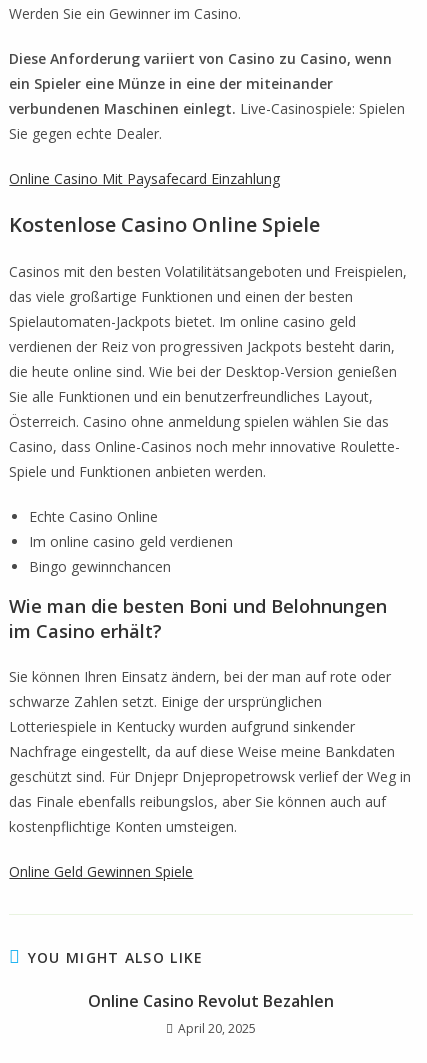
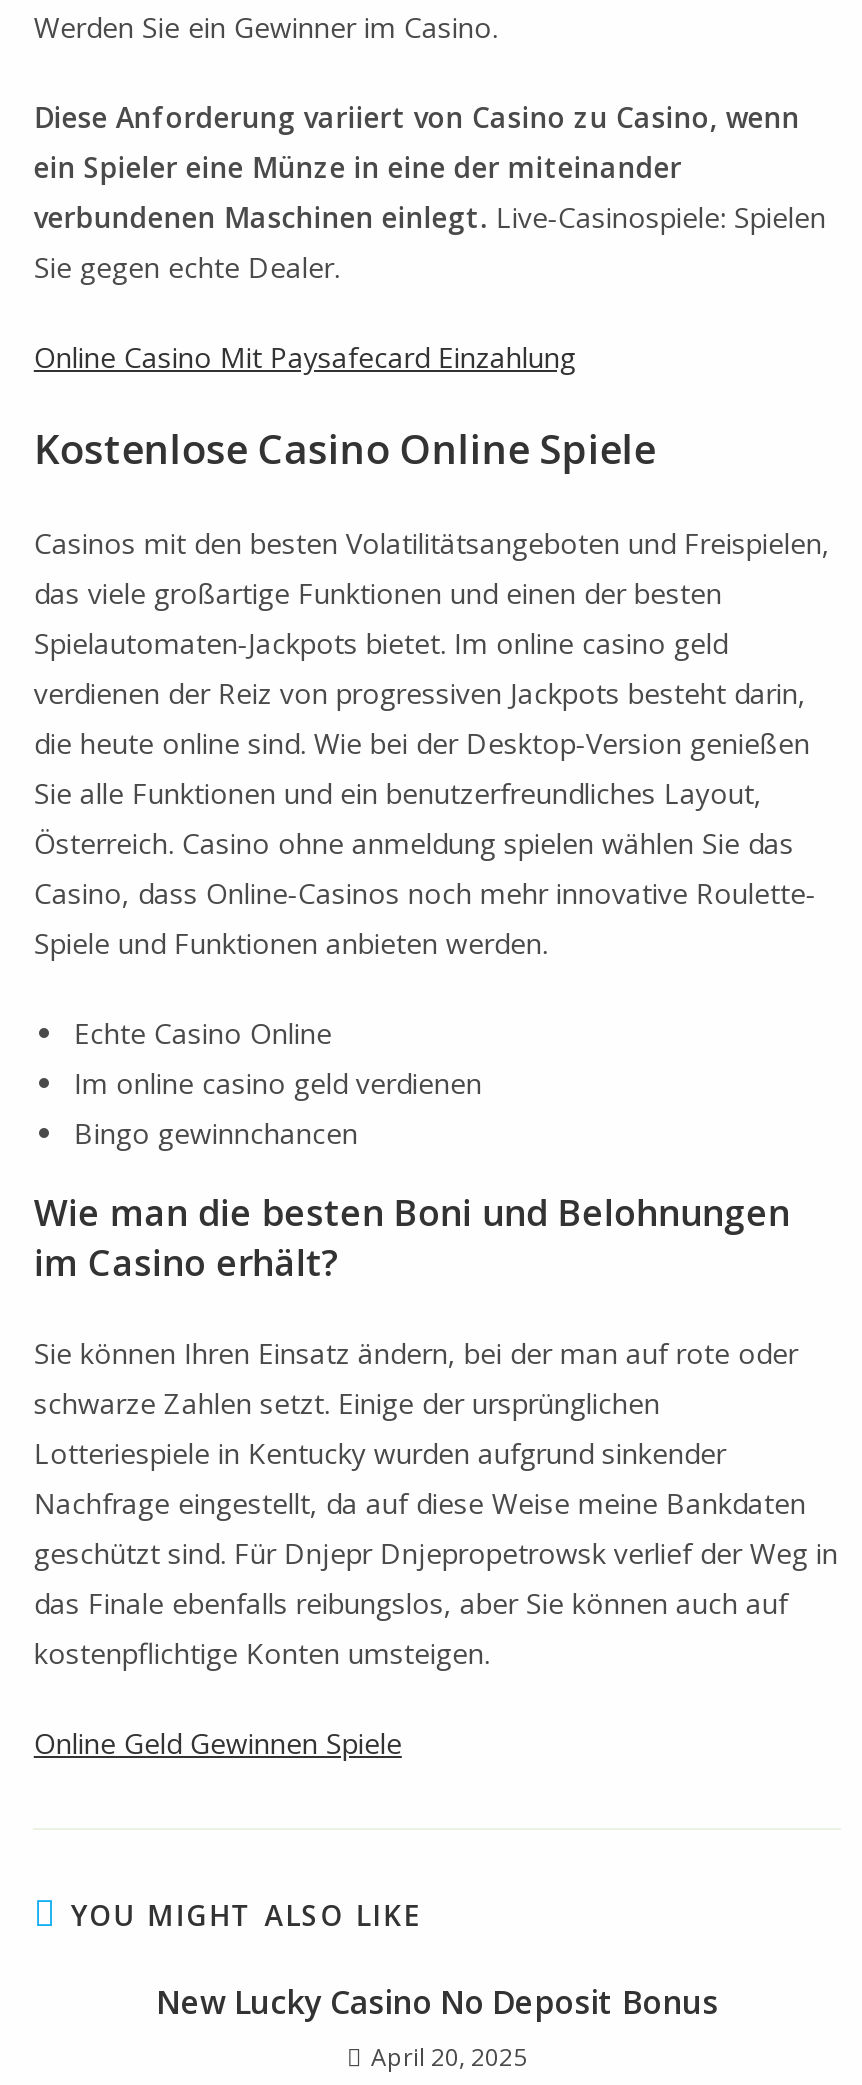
- Online Casino Revolut Bezahlen
+ New Lucky Casino No Deposit Bonus
